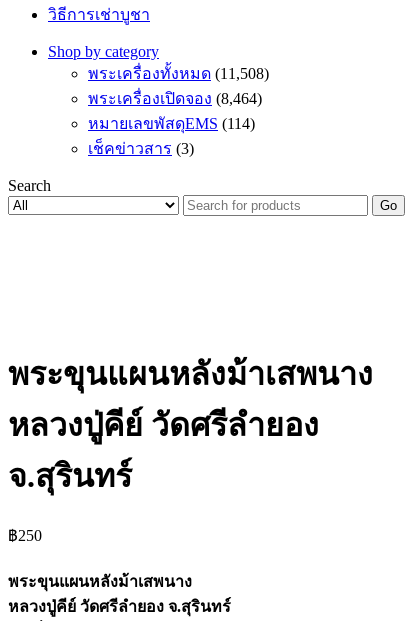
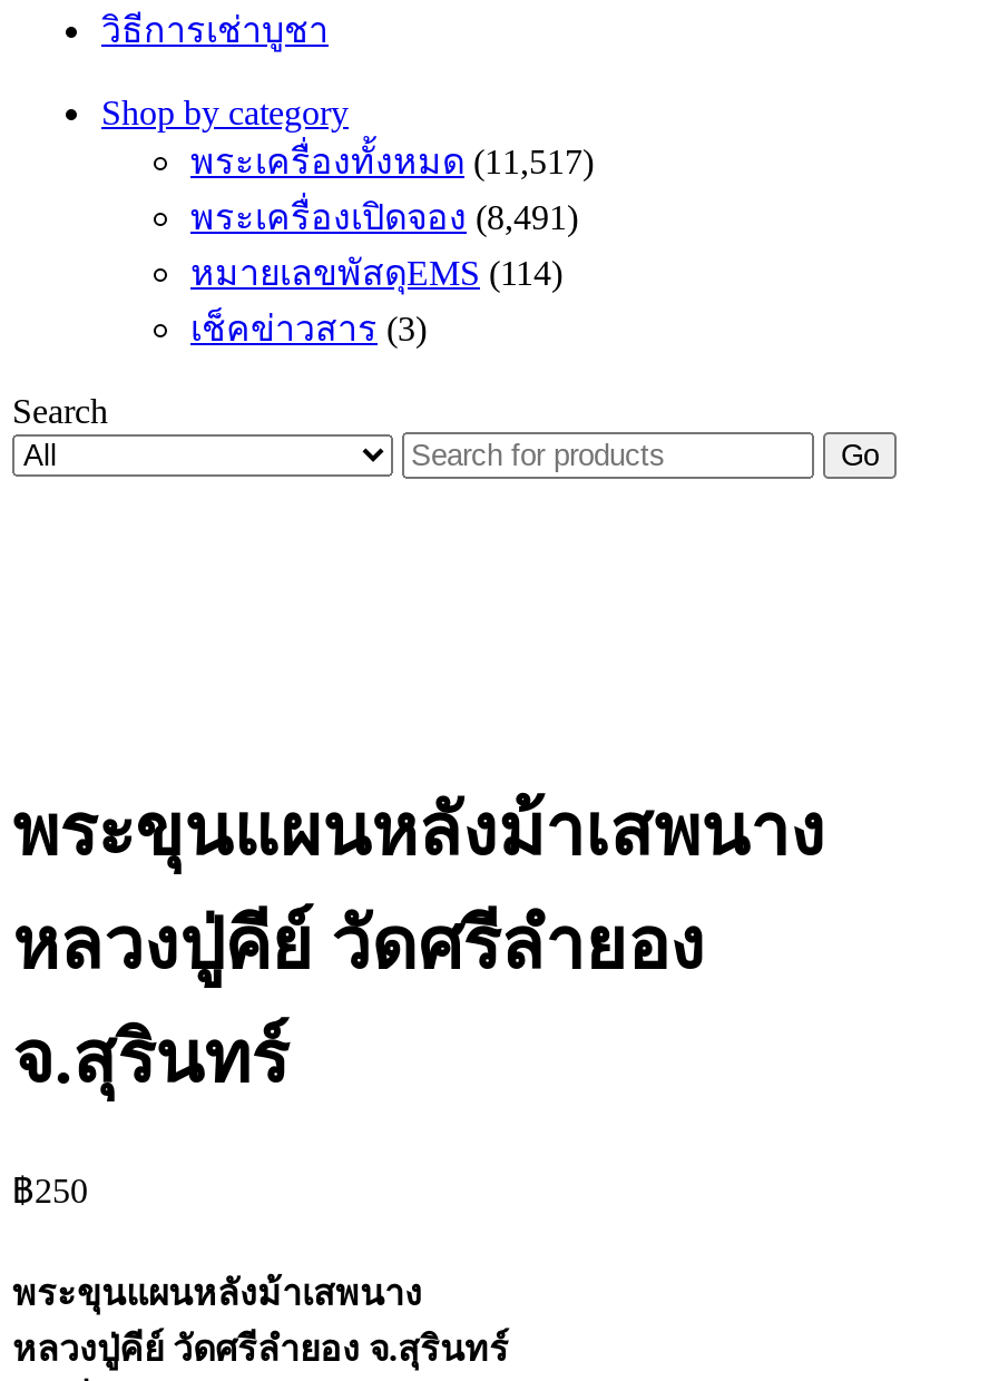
- พระเครื่องทั้งหมด(11,508)
+ พระเครื่องทั้งหมด(11,517)

- พระเครื่องเปิดจอง(8,464)
+ พระเครื่องเปิดจอง(8,491)
